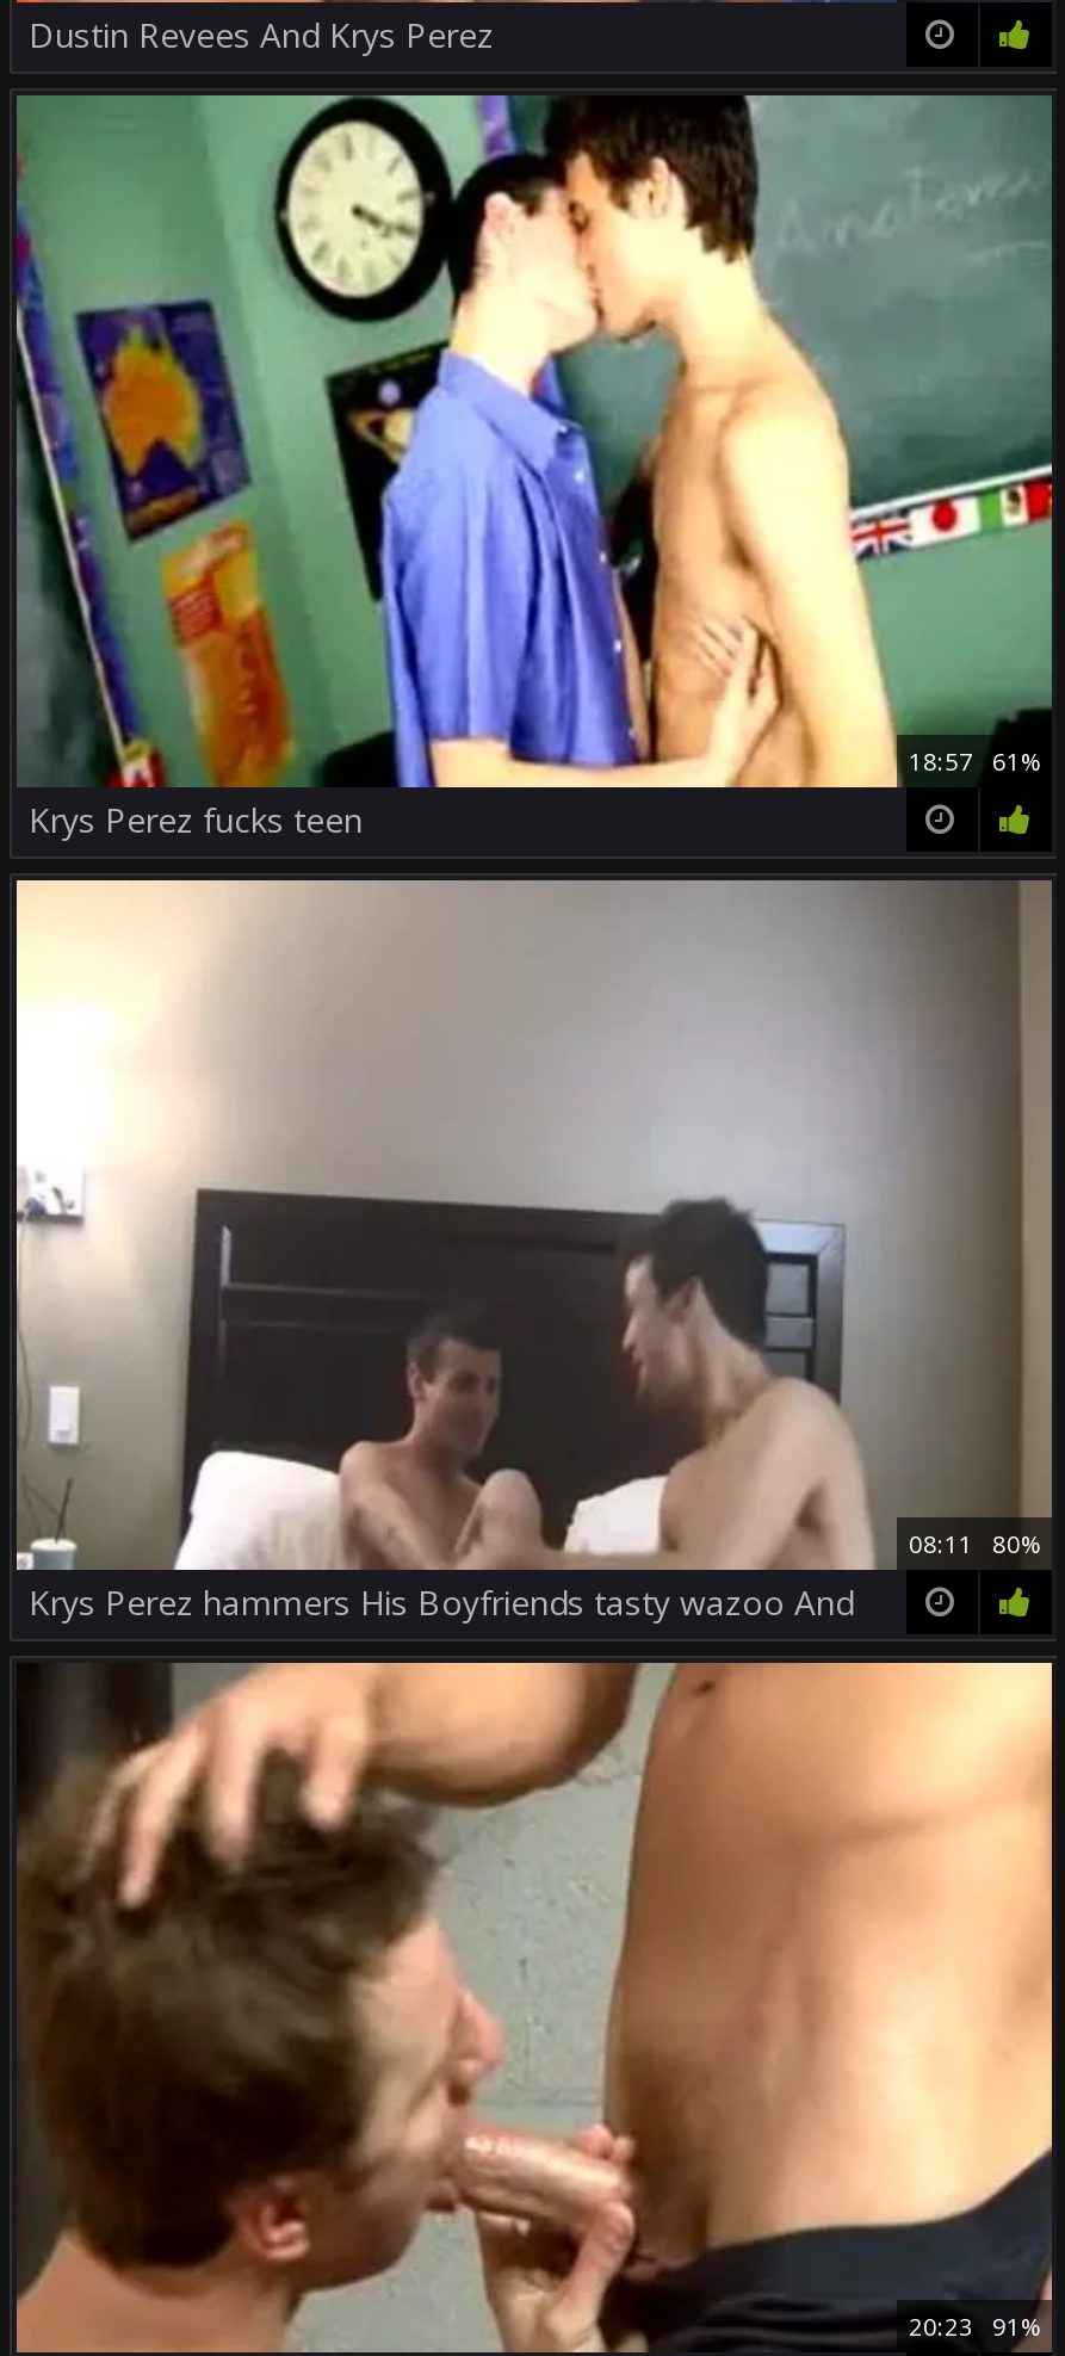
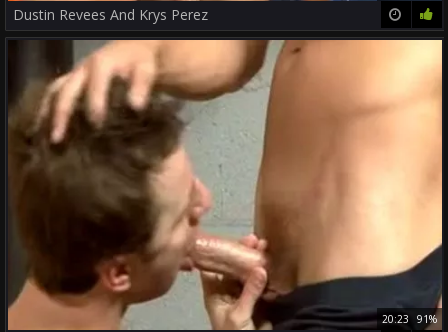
- [image]
- 18:57 61%
- Krys Perez fucks teen

- [image]
- 08:11 80%
- Krys Perez hammers His Boyfriends tasty wazoo And
